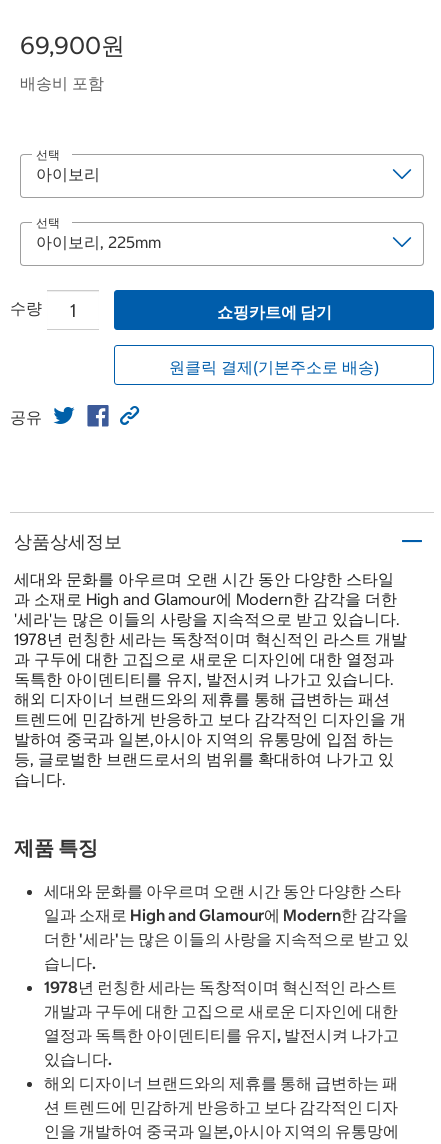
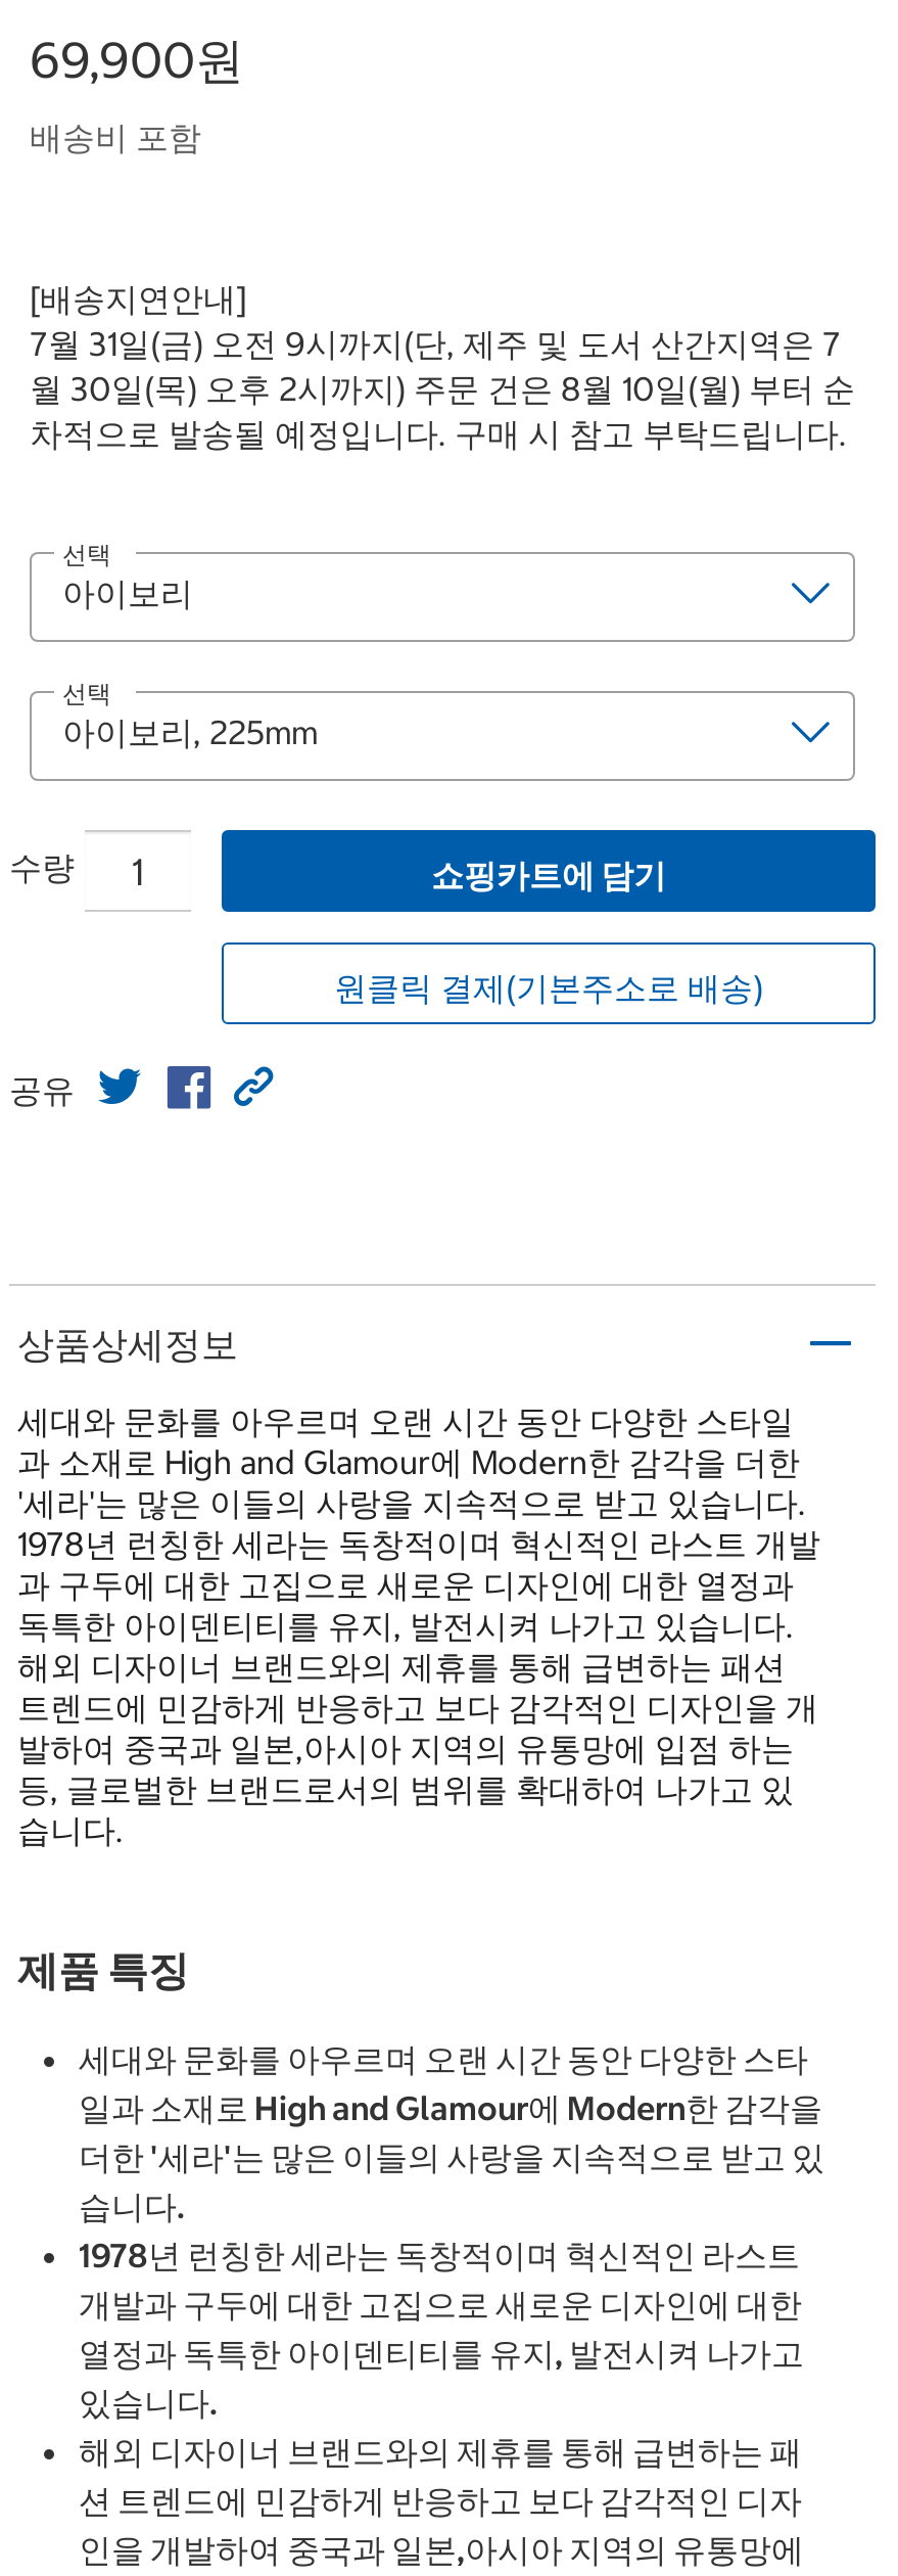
+ [배송지연안내]
+ 7월 31일(금) 오전 9시까지(단, 제주 및 도서 산간지역은 7
+ 월 30일(목) 오후 2시까지) 주문 건은 8월 10일(월) 부터 순
+ 차적으로 발송될 예정입니다. 구매 시 참고 부탁드립니다.
